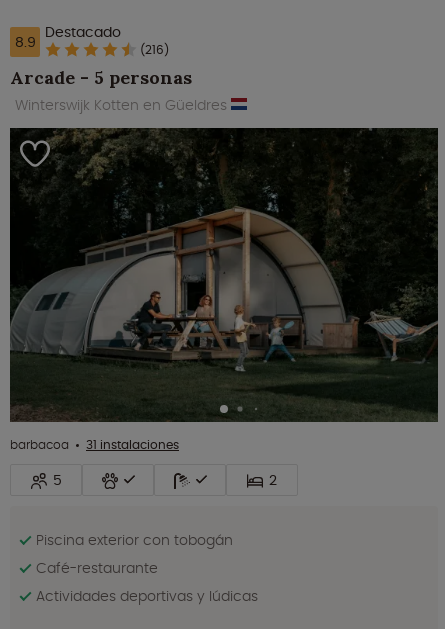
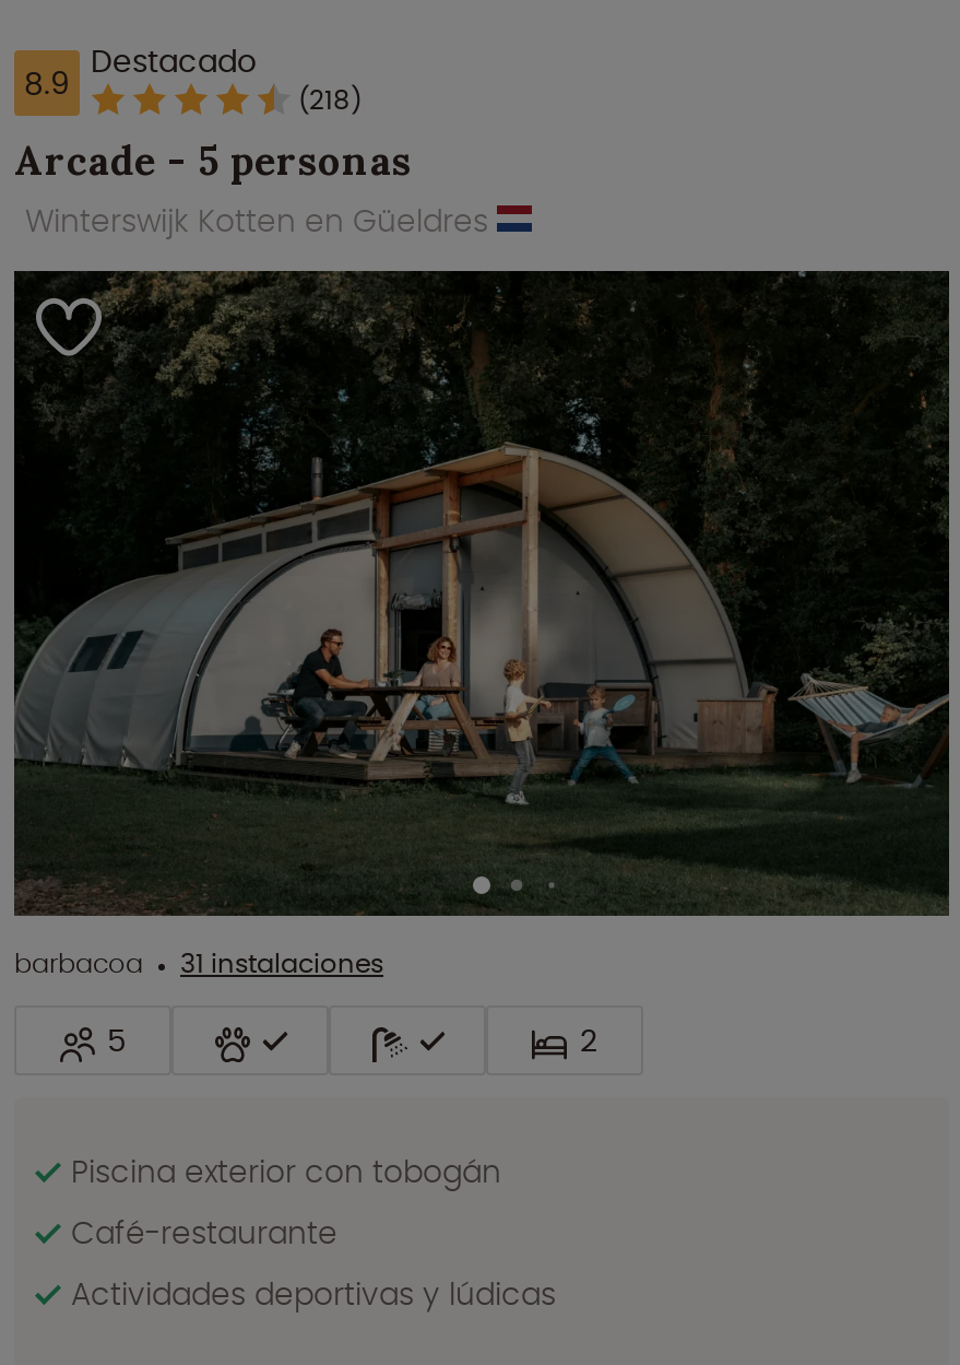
- 8.9 Destacado (216)
+ 8.9 Destacado (218)
